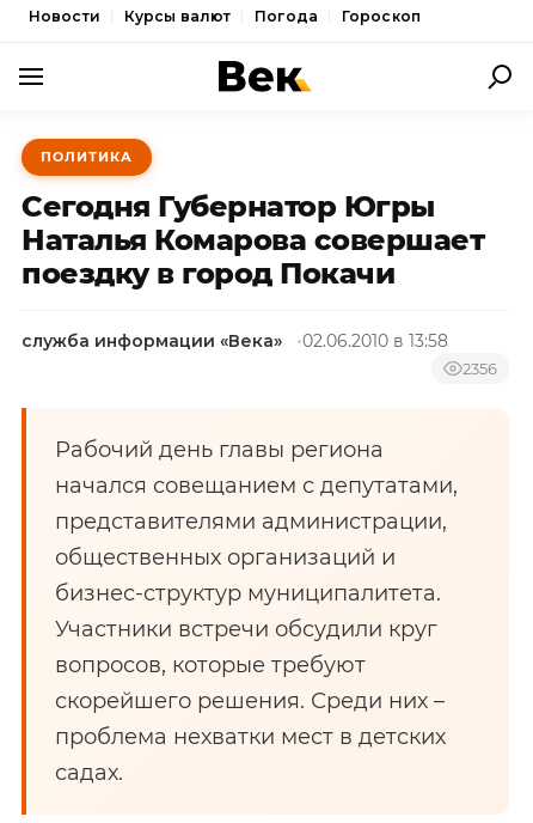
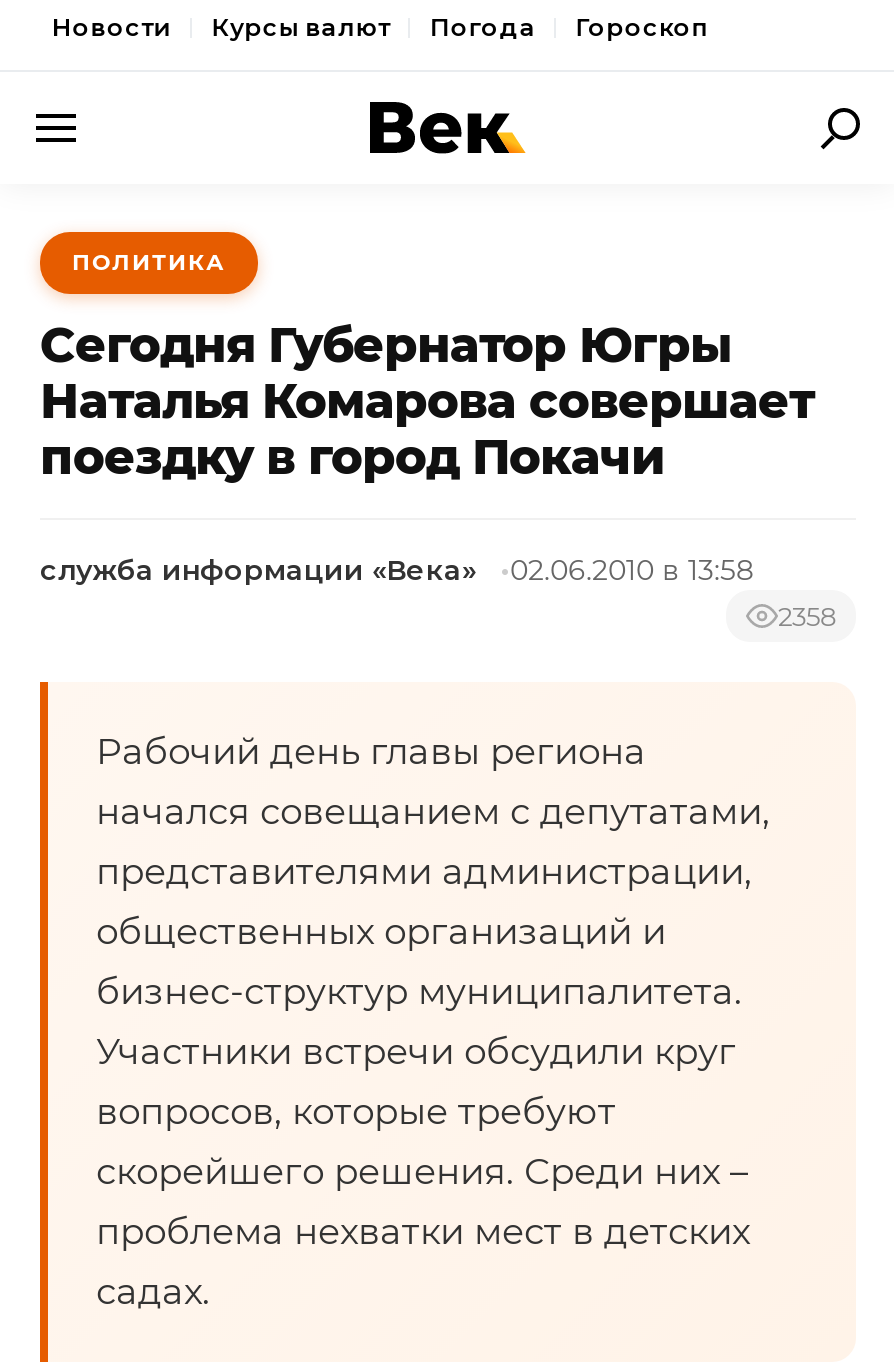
- 2356
+ 2358
